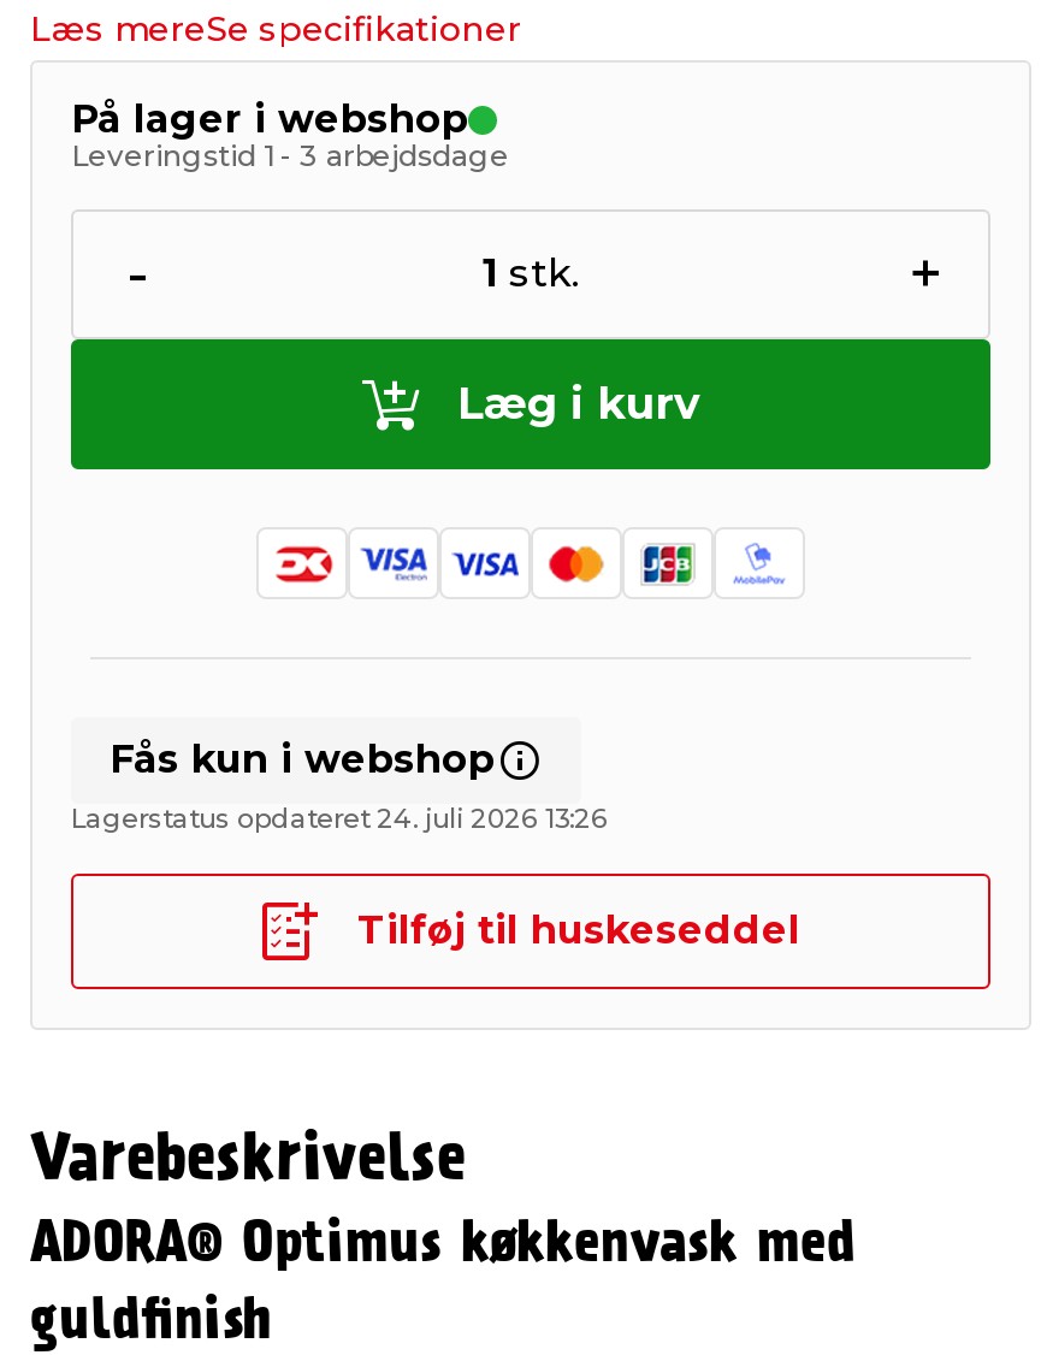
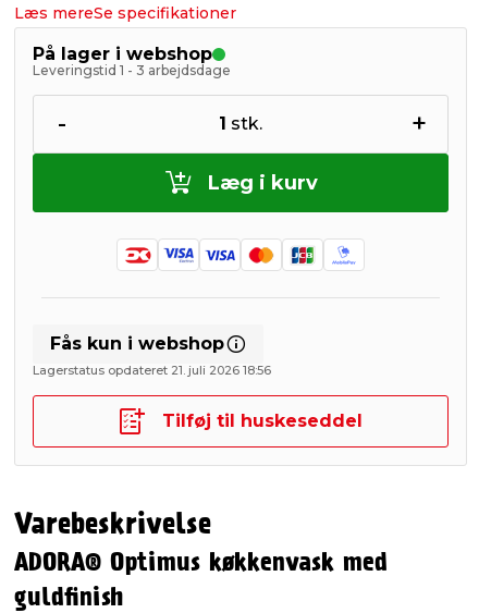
- Lagerstatus opdateret 24. juli 2026 13:26
+ Lagerstatus opdateret 21. juli 2026 18:56
